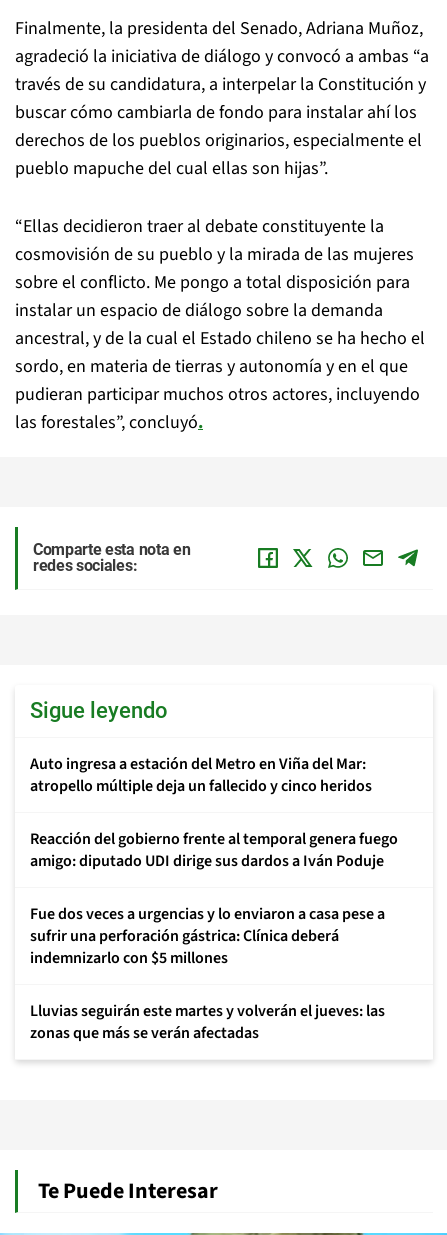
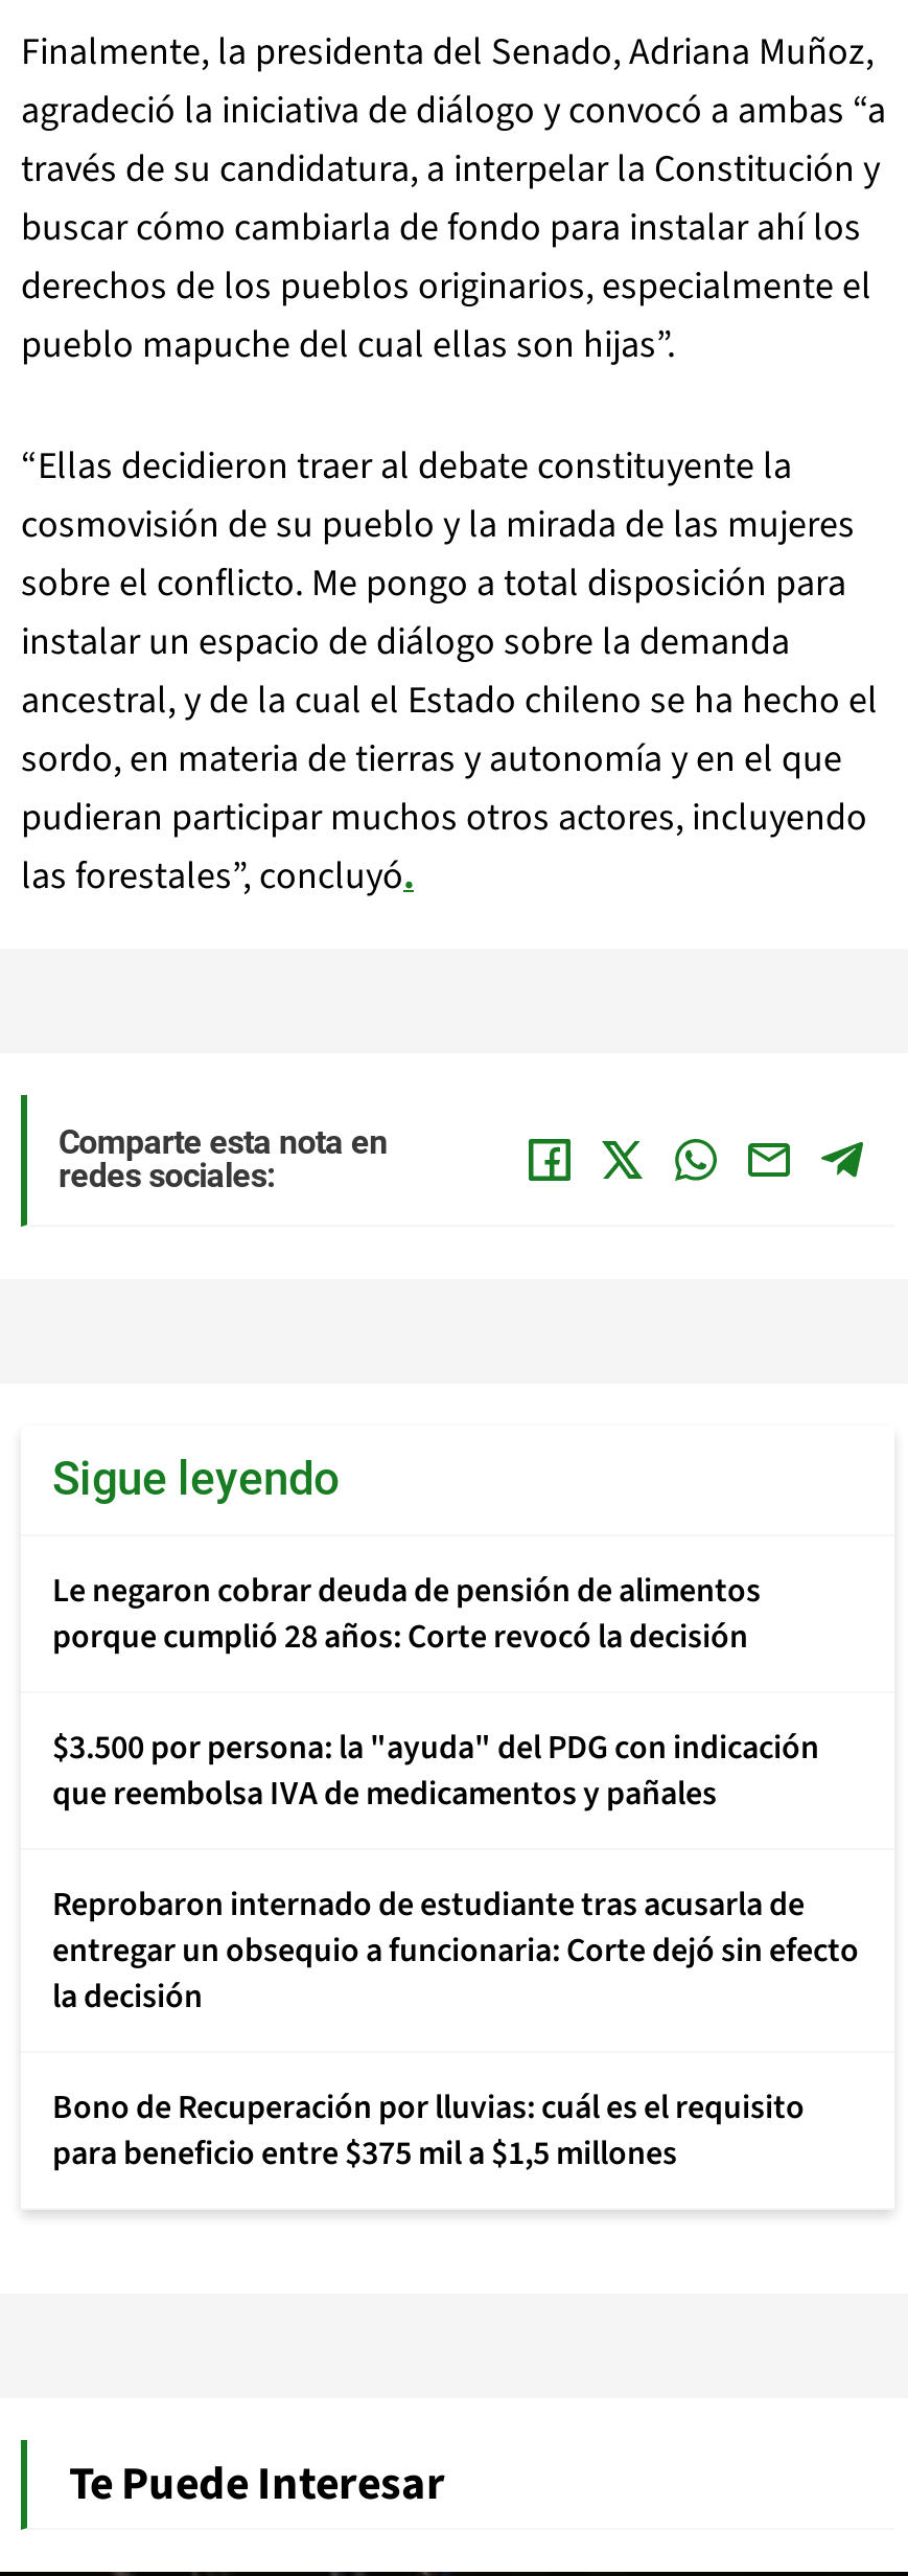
- Auto ingresa a estación del Metro en Viña del Mar:
- atropello múltiple deja un fallecido y cinco heridos
+ Le negaron cobrar deuda de pensión de alimentos
+ porque cumplió 28 años: Corte revocó la decisión

- Reacción del gobierno frente al temporal genera fuego
- amigo: diputado UDI dirige sus dardos a Iván Poduje
+ $3.500 por persona: la "ayuda" del PDG con indicación
+ que reembolsa IVA de medicamentos y pañales

- Fue dos veces a urgencias y lo enviaron a casa pese a
- sufrir una perforación gástrica: Clínica deberá
- indemnizarlo con $5 millones
+ Reprobaron internado de estudiante tras acusarla de
+ entregar un obsequio a funcionaria: Corte dejó sin efecto
+ la decisión

- Lluvias seguirán este martes y volverán el jueves: las
- zonas que más se verán afectadas
+ Bono de Recuperación por lluvias: cuál es el requisito
+ para beneficio entre $375 mil a $1,5 millones
